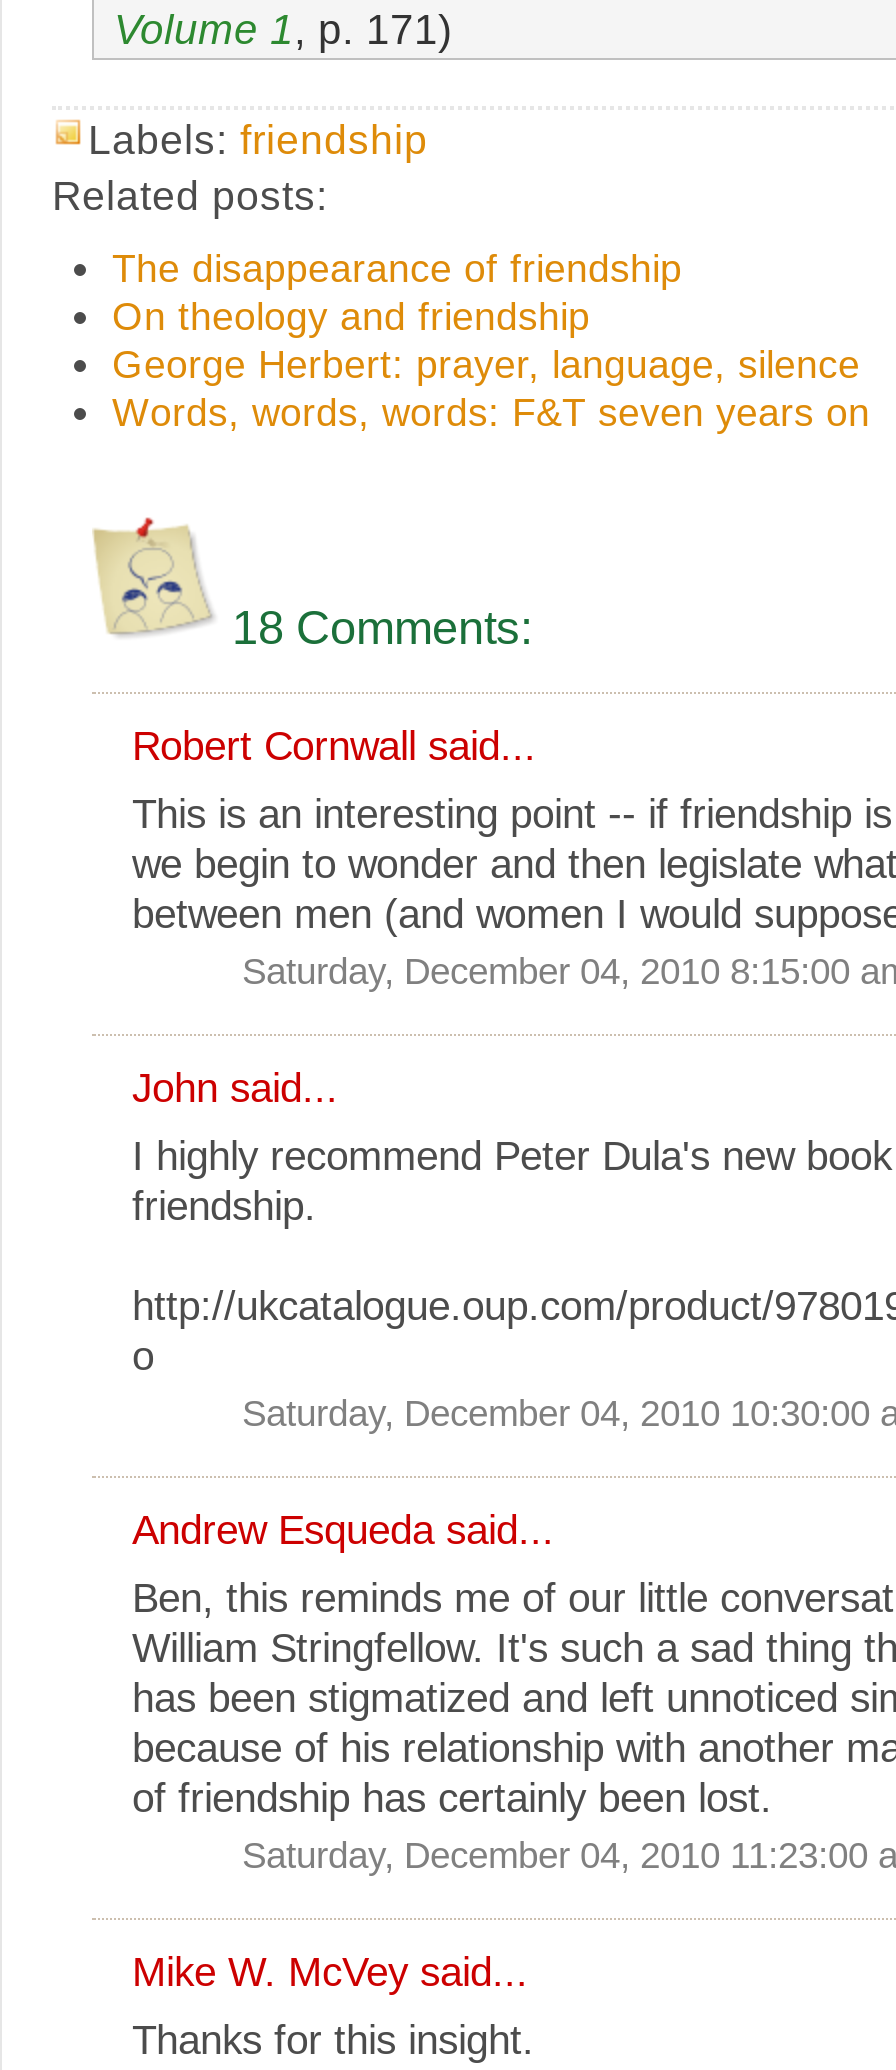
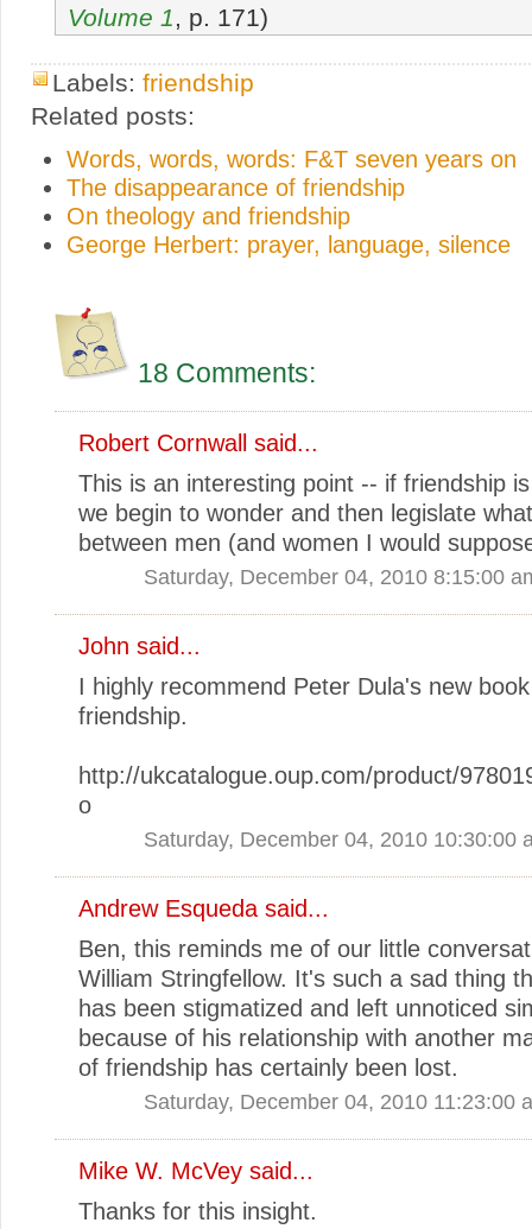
moved down: The disappearance of friendship | On theology and friendship | George Herbert: prayer, language, silence

moved up: Words, words, words: F&T seven years on
